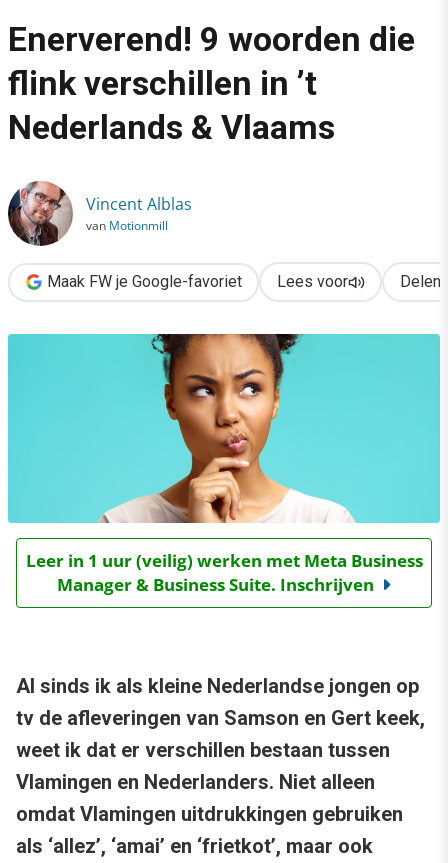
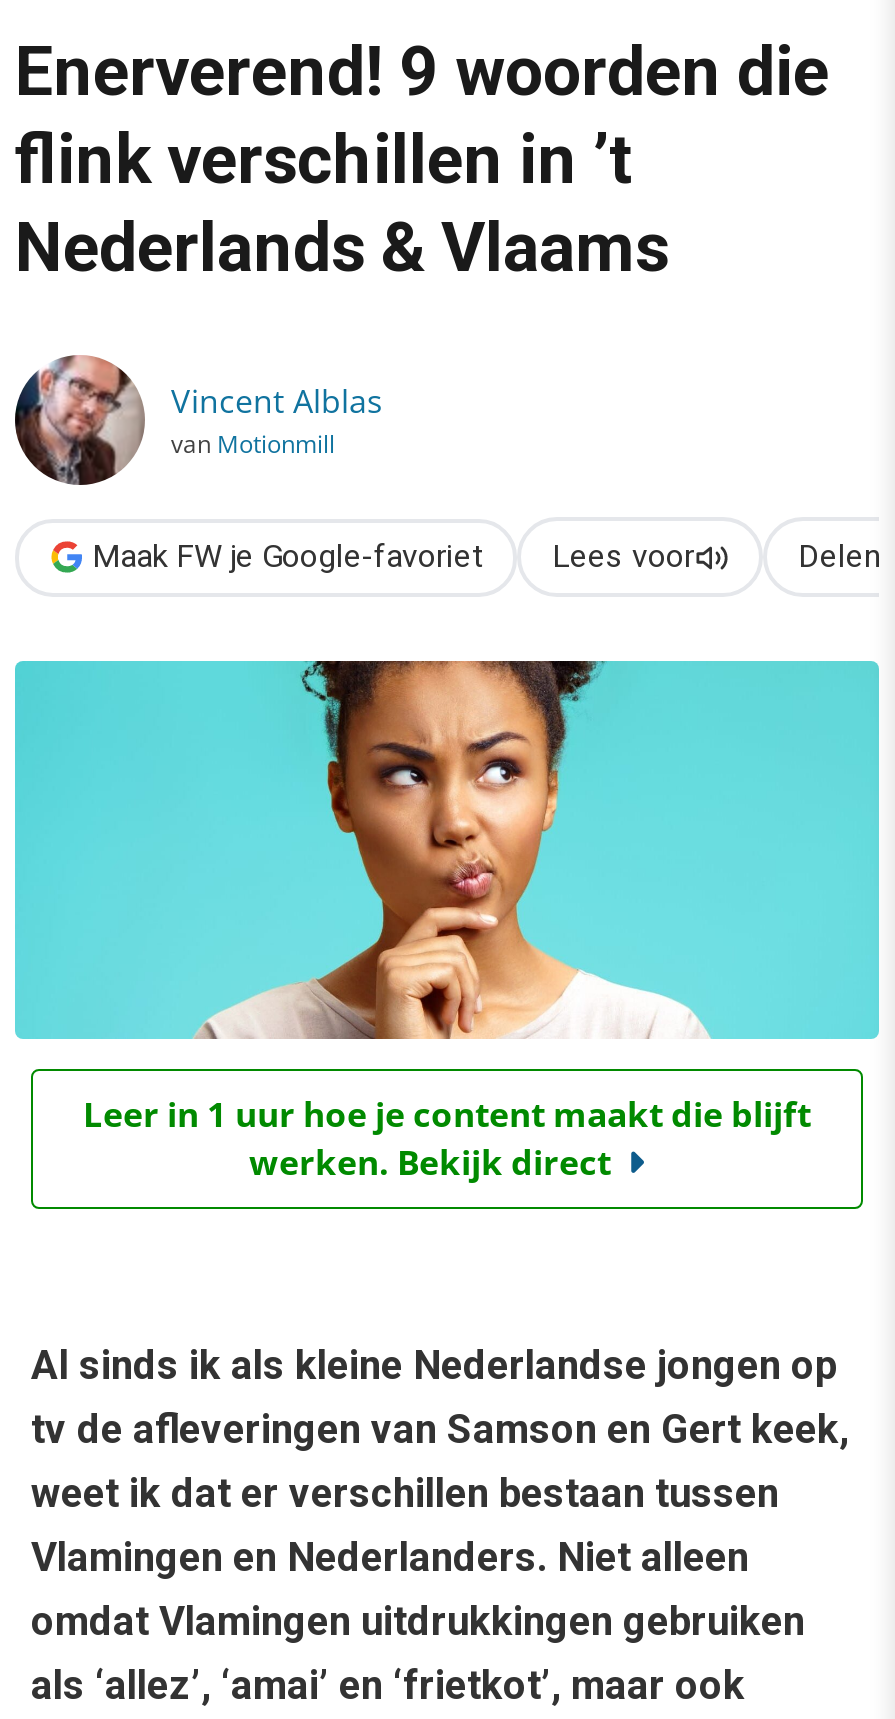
- Leer in 1 uur (veilig) werken met Meta Business
- Manager & Business Suite. Inschrijven
+ Leer in 1 uur hoe je content maakt die blijft
+ werken. Bekijk direct
